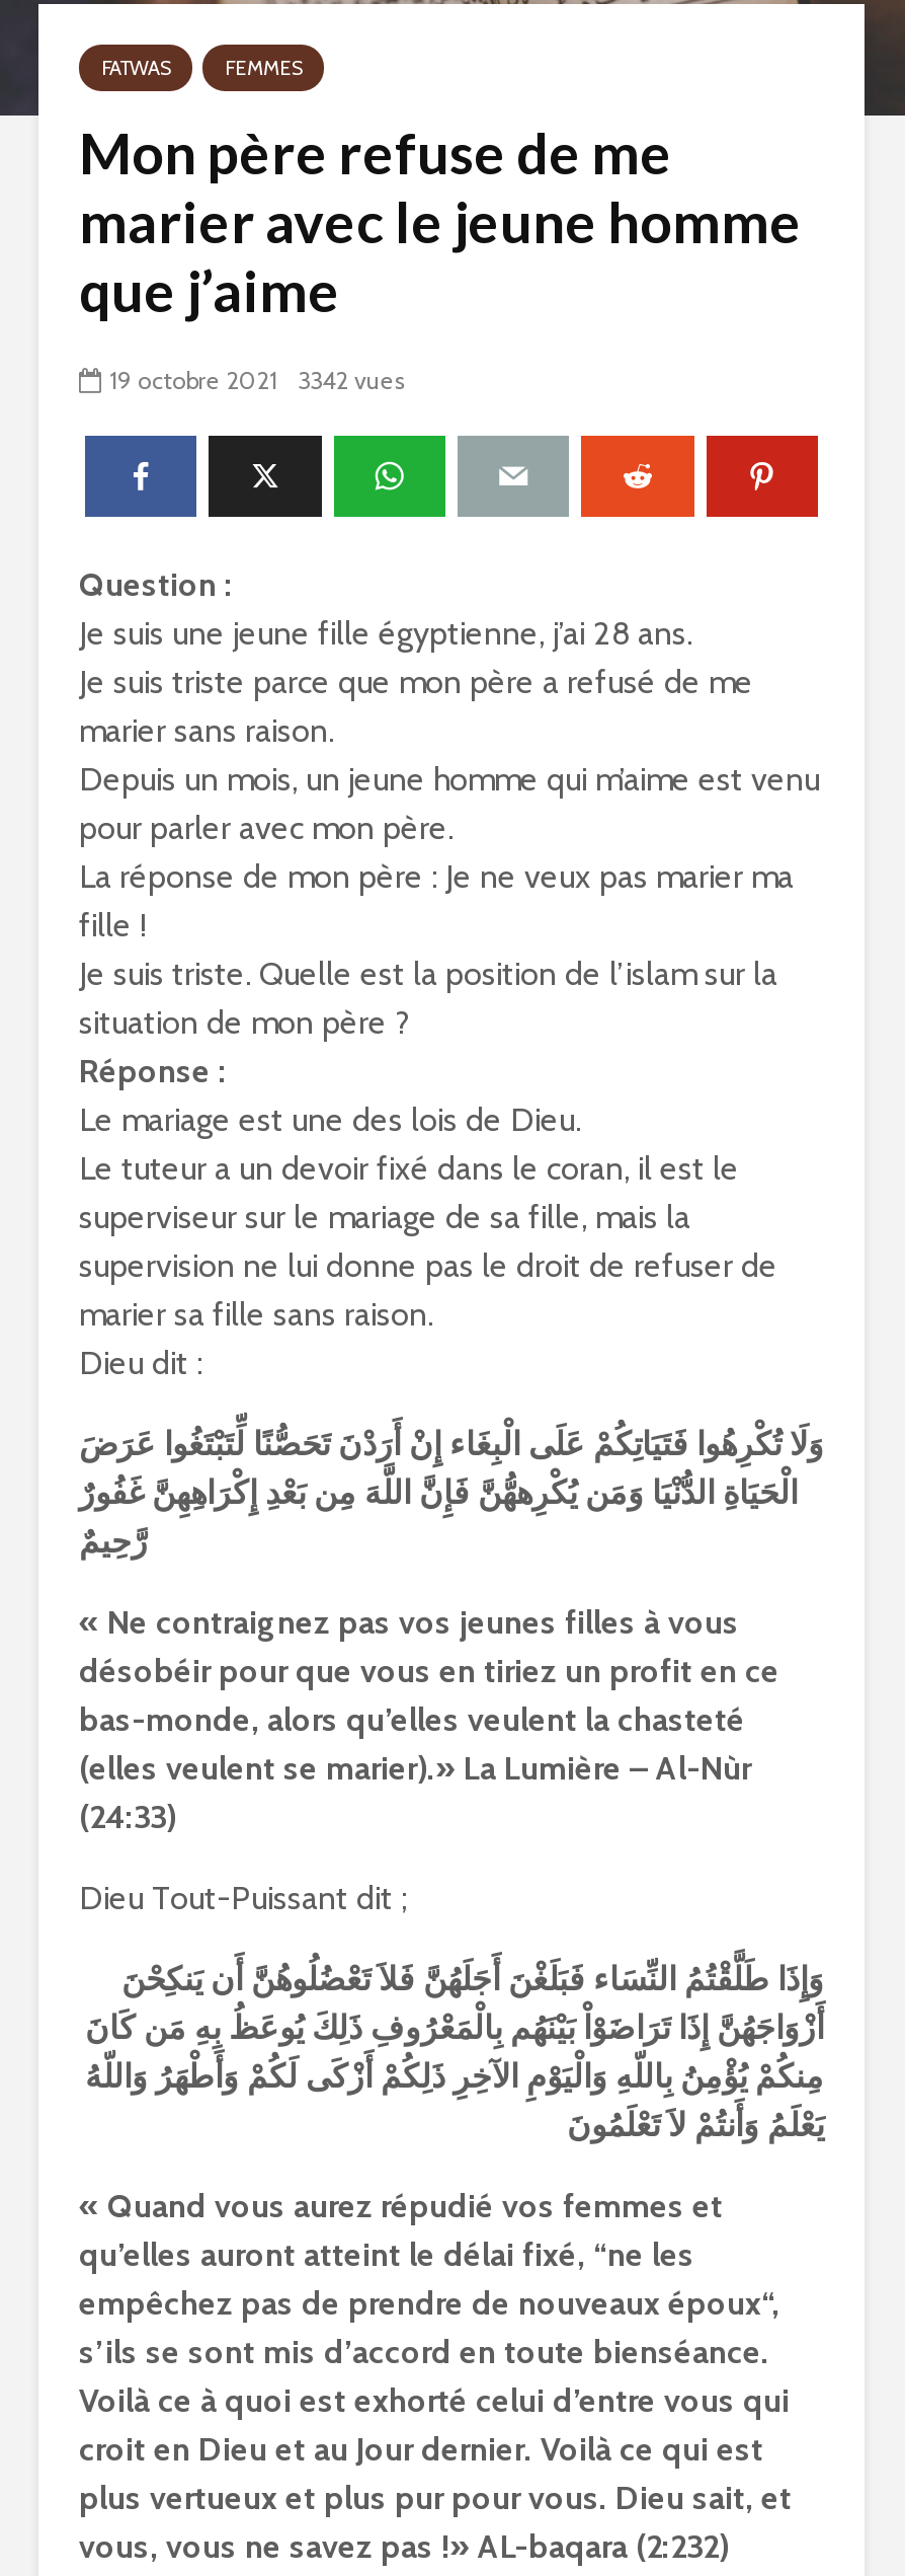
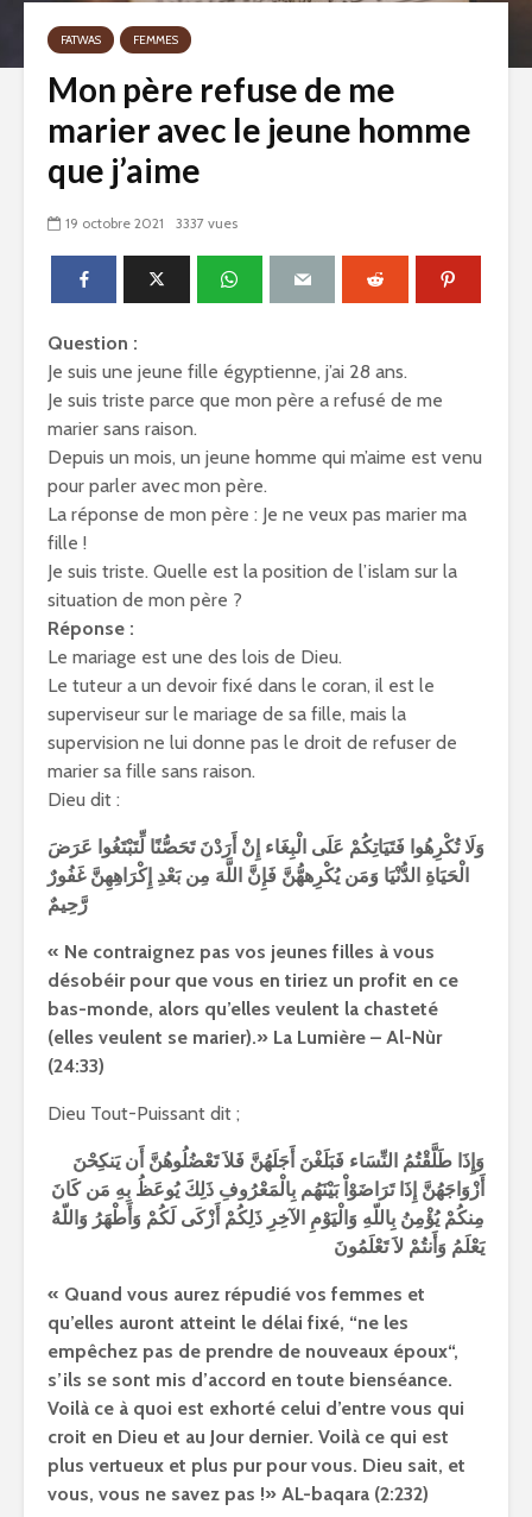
- 19 octobre 2021 3342 vues
+ 19 octobre 2021 3337 vues
